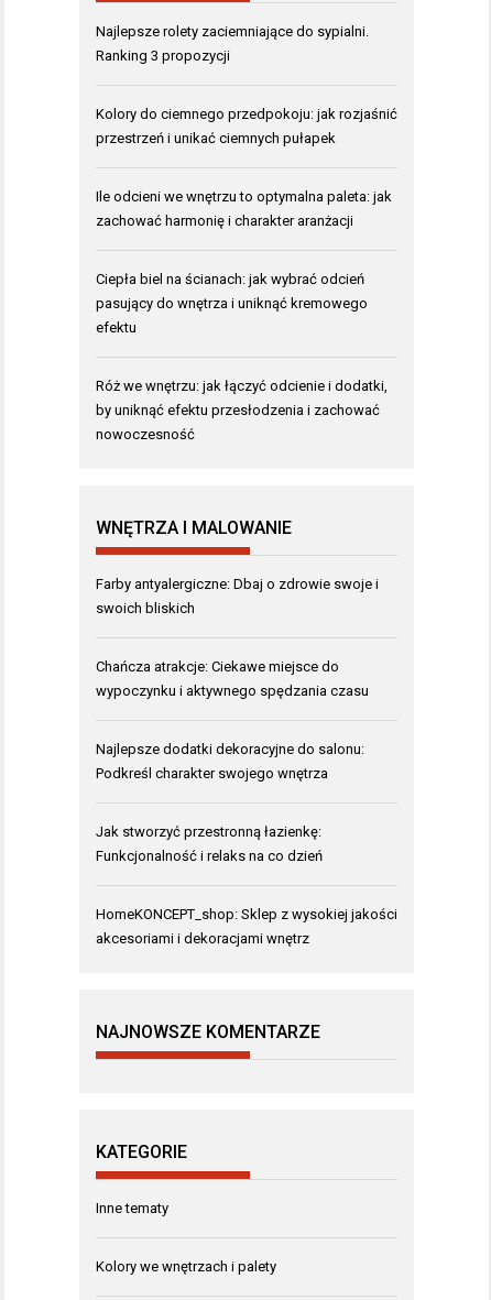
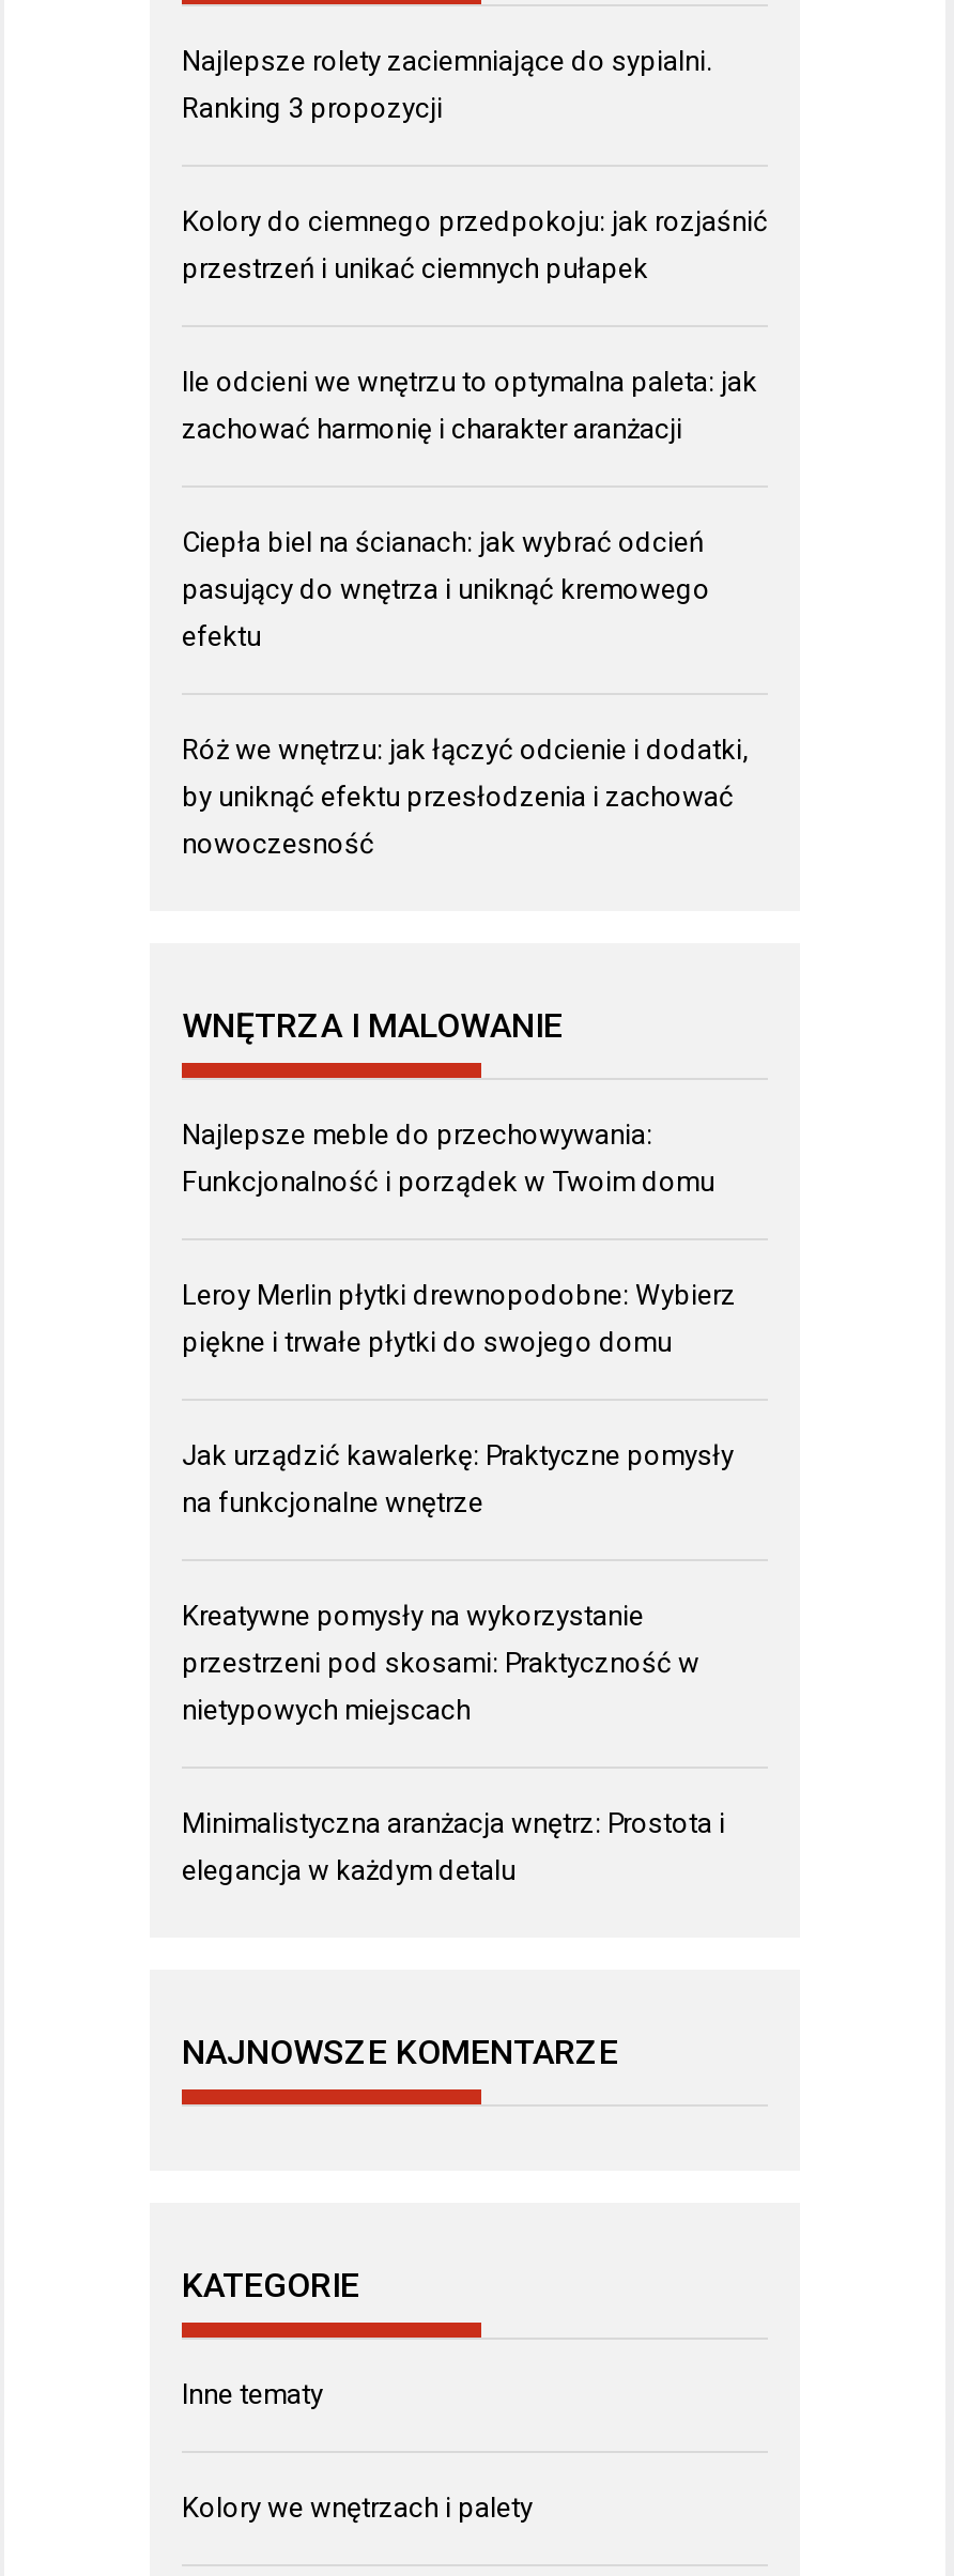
- Farby antyalergiczne: Dbaj o zdrowie swoje i
- swoich bliskich
+ Najlepsze meble do przechowywania:
+ Funkcjonalność i porządek w Twoim domu

- Chańcza atrakcje: Ciekawe miejsce do
- wypoczynku i aktywnego spędzania czasu
+ Leroy Merlin płytki drewnopodobne: Wybierz
+ piękne i trwałe płytki do swojego domu

- Najlepsze dodatki dekoracyjne do salonu:
- Podkreśl charakter swojego wnętrza
+ Jak urządzić kawalerkę: Praktyczne pomysły
+ na funkcjonalne wnętrze

- Jak stworzyć przestronną łazienkę:
- Funkcjonalność i relaks na co dzień
+ Kreatywne pomysły na wykorzystanie
+ przestrzeni pod skosami: Praktyczność w
+ nietypowych miejscach

- HomeKONCEPT_shop: Sklep z wysokiej jakości
- akcesoriami i dekoracjami wnętrz
+ Minimalistyczna aranżacja wnętrz: Prostota i
+ elegancja w każdym detalu
